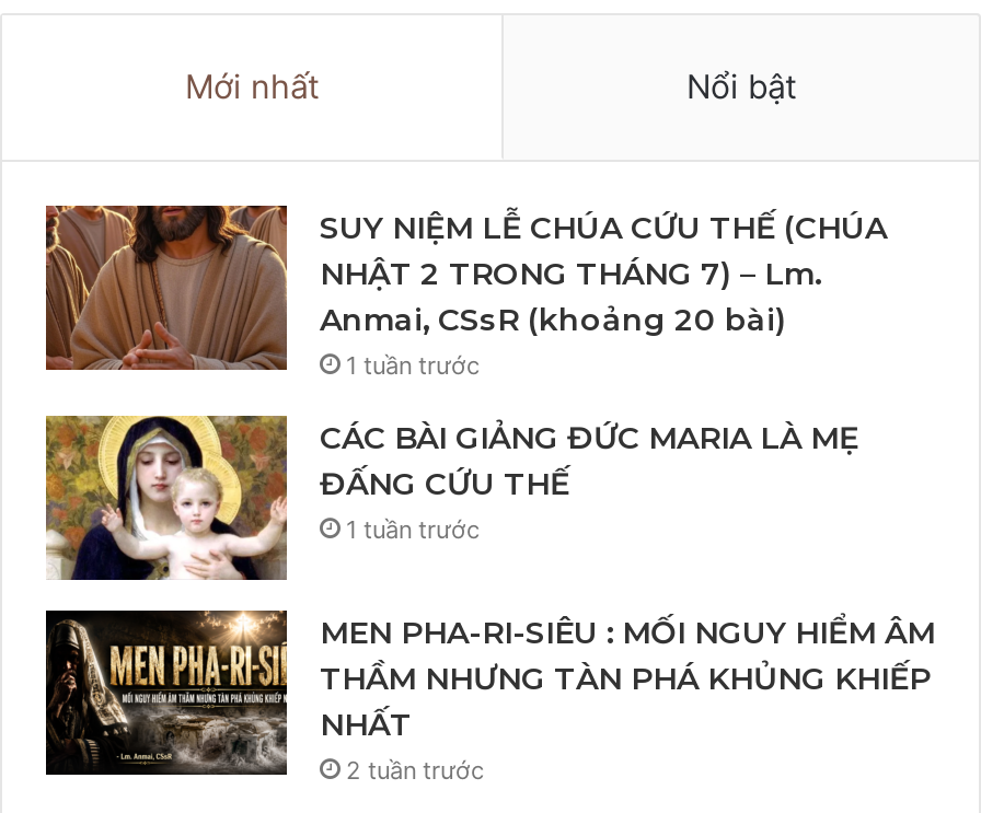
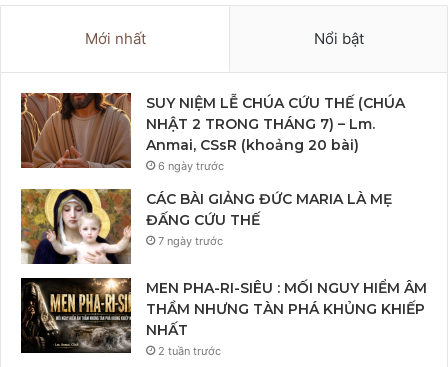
- 1 tuần trước
+ 6 ngày trước

- 1 tuần trước
+ 7 ngày trước
